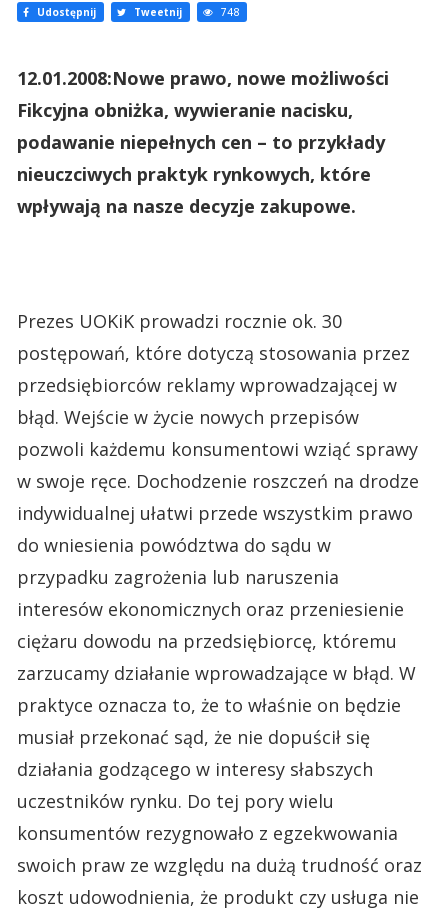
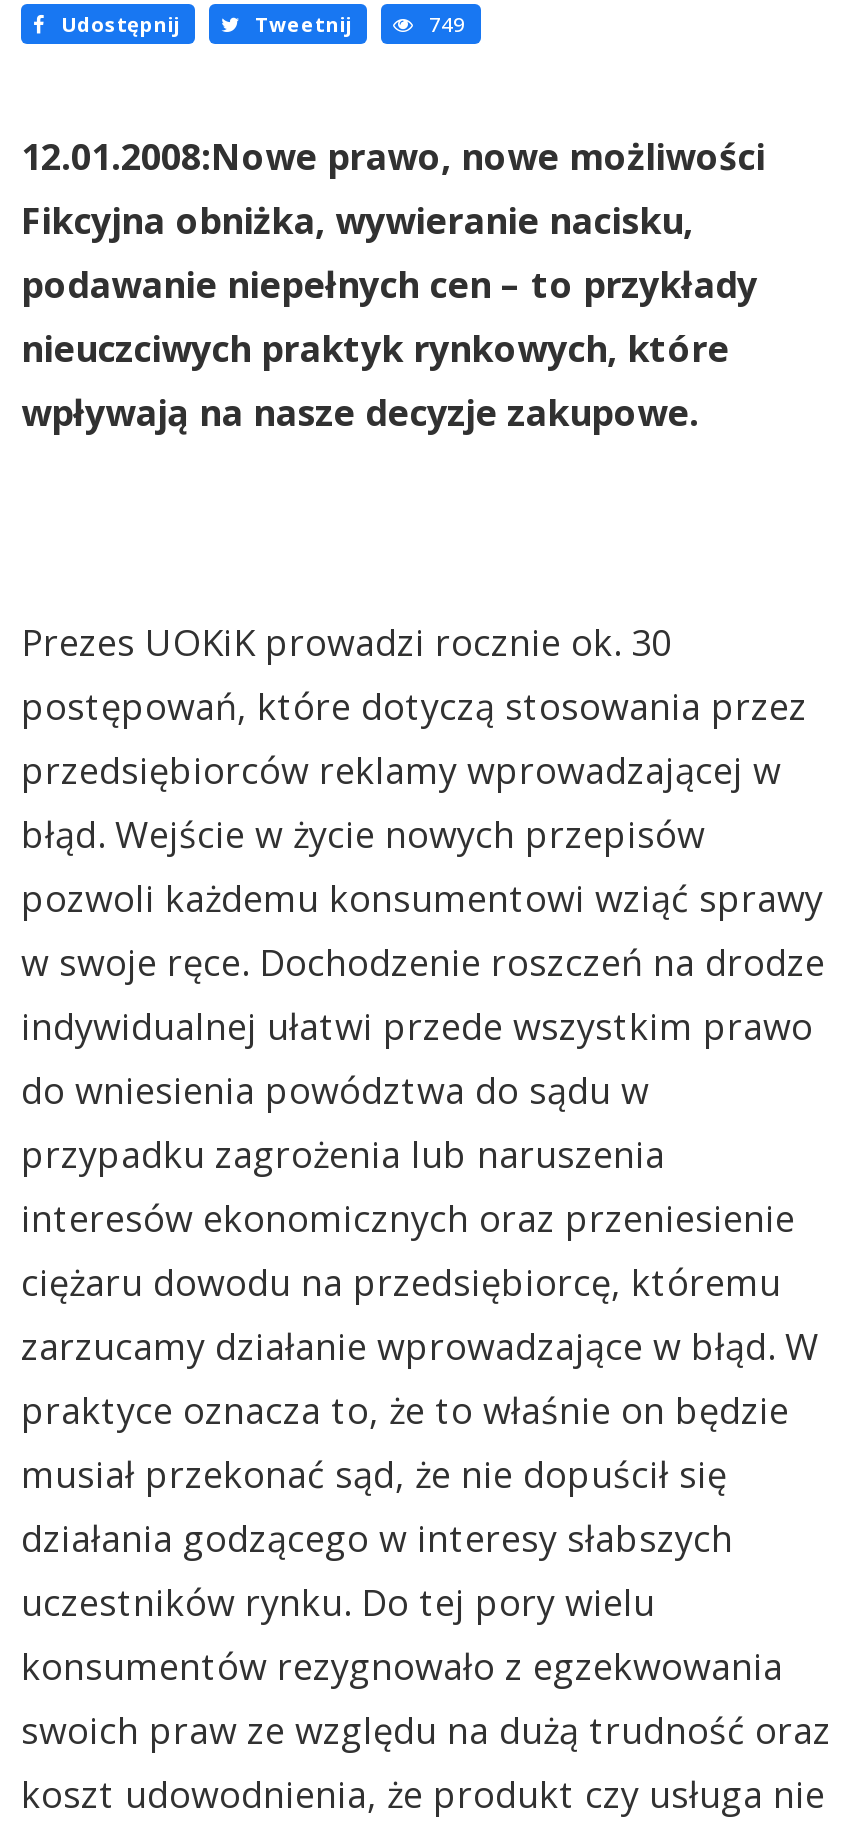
- 748
+ 749
